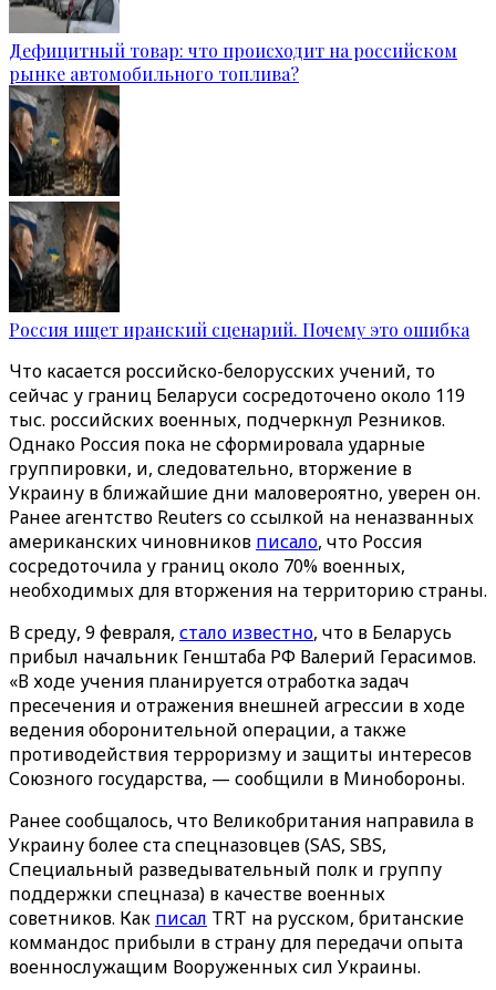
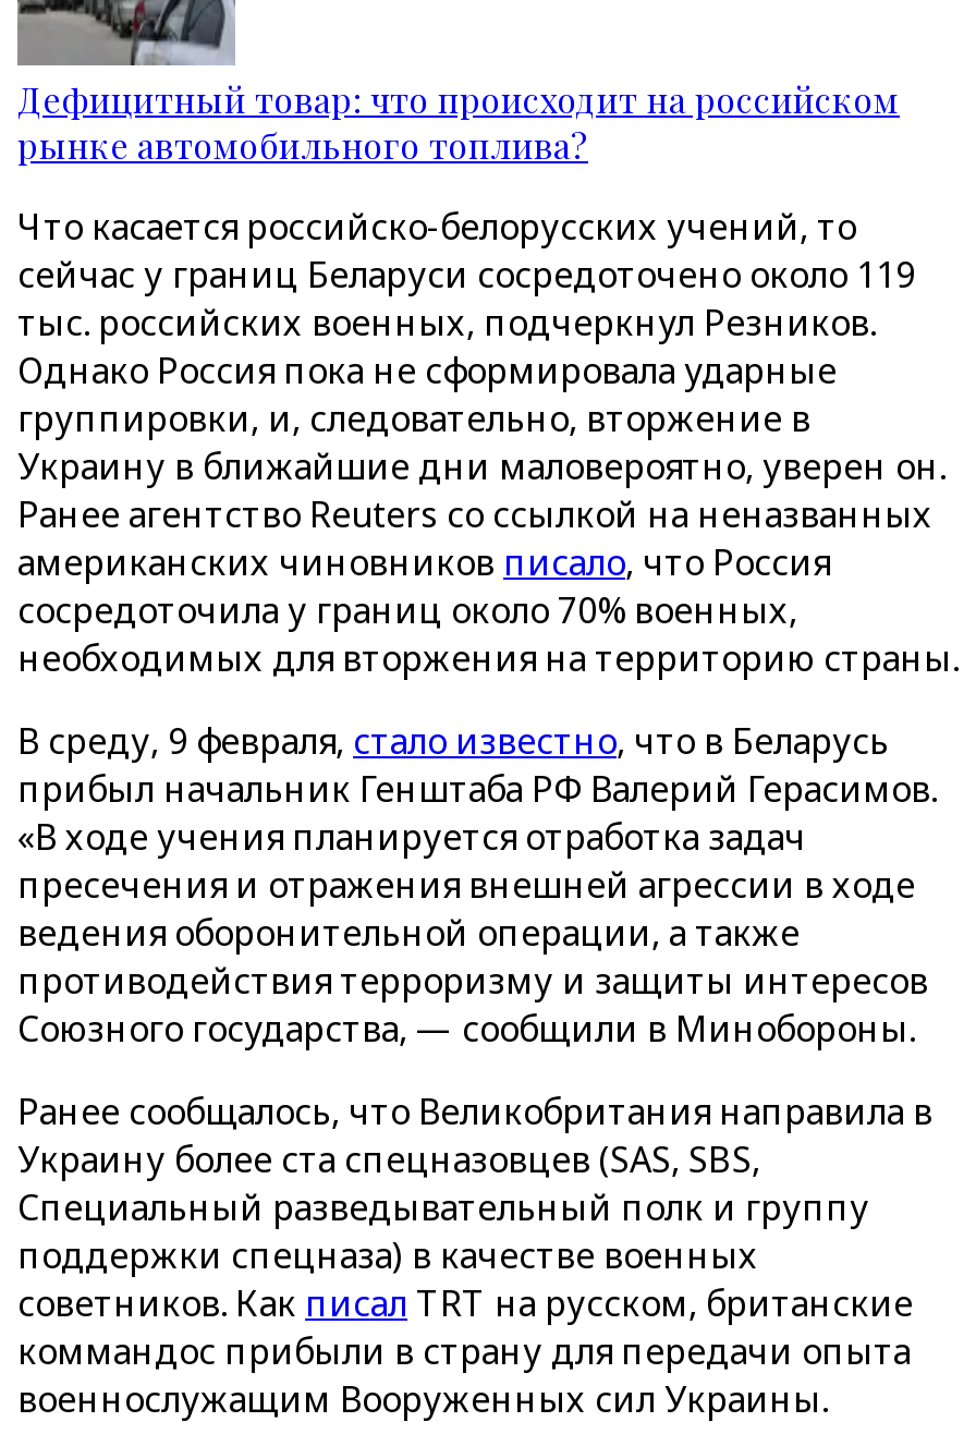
- [image]
- Россия ищет иранский сценарий. Почему это ошибка
